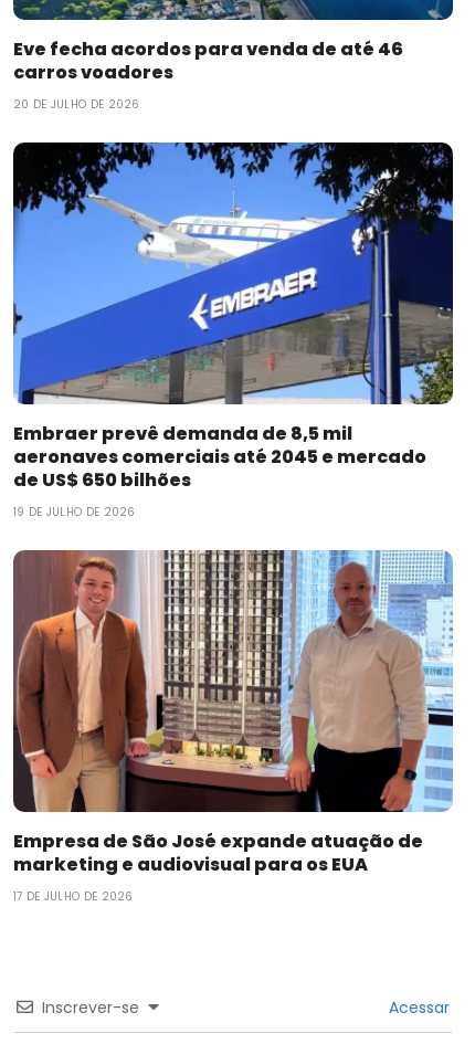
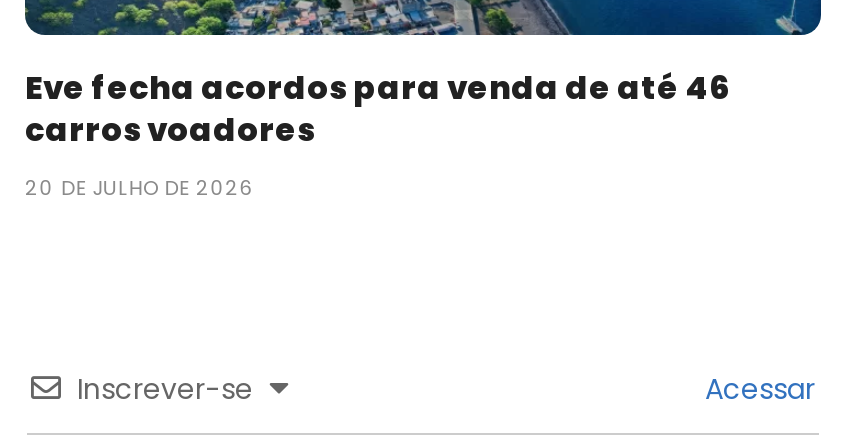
- [image]
- Embraer prevê demanda de 8,5 mil
- aeronaves comerciais até 2045 e mercado
- de US$ 650 bilhões
- 19 DE JULHO DE 2026

- [image]
- Empresa de São José expande atuação de
- marketing e audiovisual para os EUA
- 17 DE JULHO DE 2026
